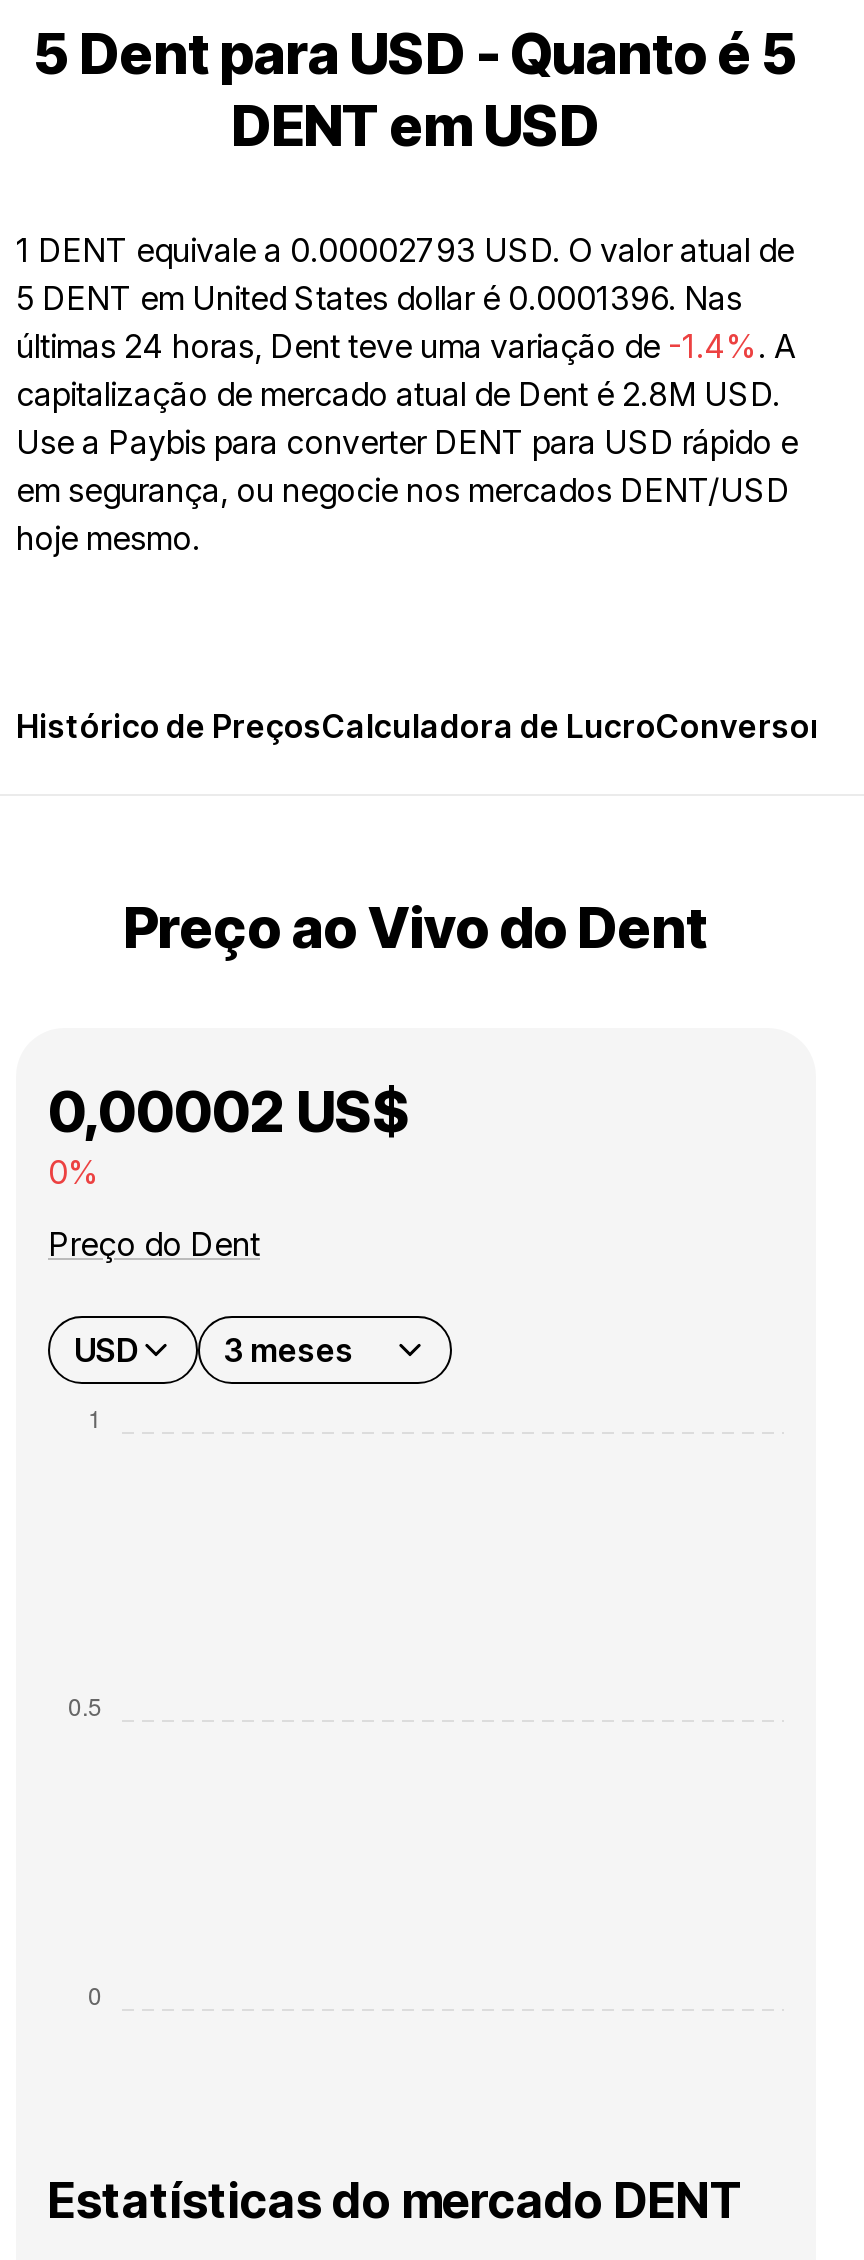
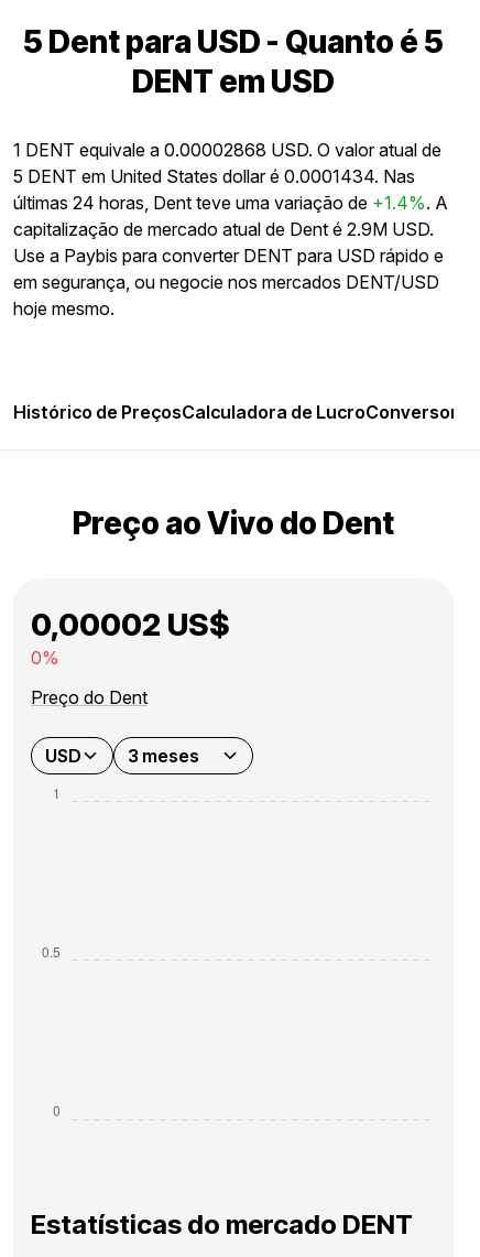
- 1 DENT equivale a 0.00002793 USD. O valor atual de
+ 1 DENT equivale a 0.00002868 USD. O valor atual de

- 5 DENT em United States dollar é 0.0001396. Nas
+ 5 DENT em United States dollar é 0.0001434. Nas

- últimas 24 horas, Dent teve uma variação de -1.4%. A
+ últimas 24 horas, Dent teve uma variação de +1.4%. A

- capitalização de mercado atual de Dent é 2.8M USD.
+ capitalização de mercado atual de Dent é 2.9M USD.
